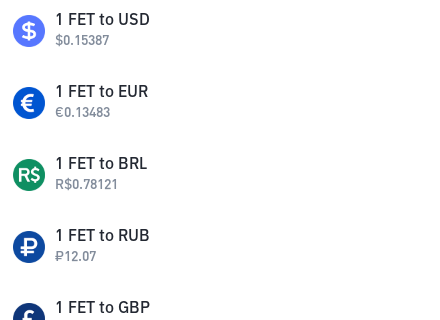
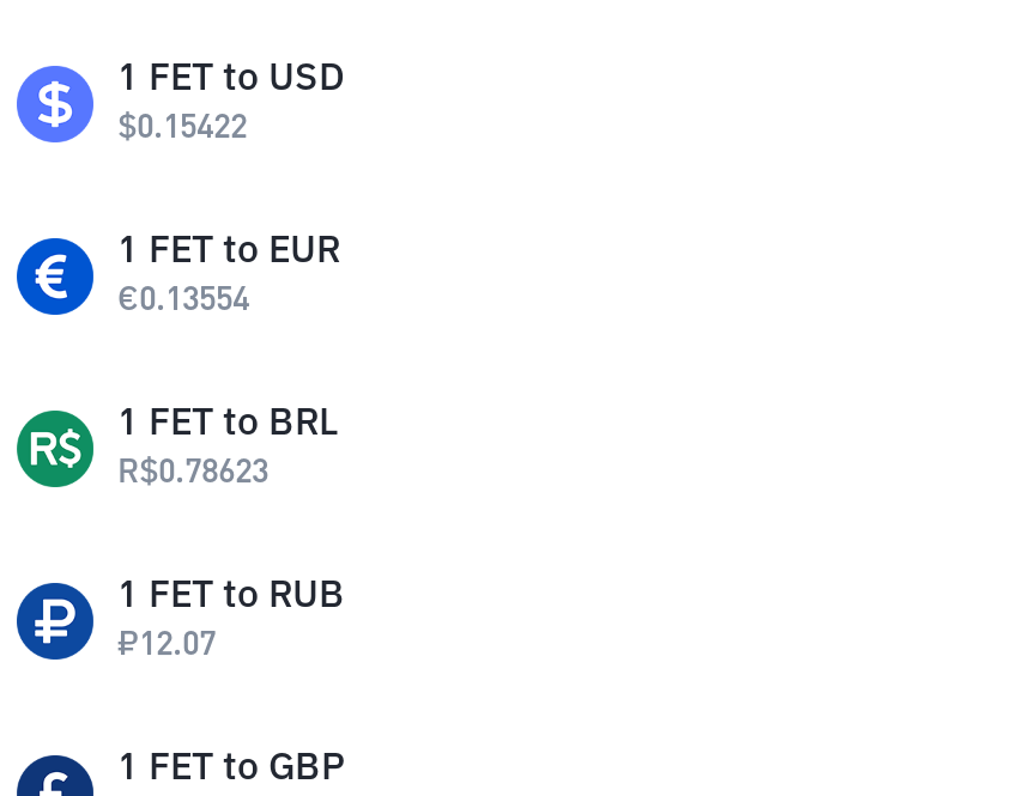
- $0.15387
+ $0.15422

- €0.13483
+ €0.13554

- R$0.78121
+ R$0.78623
